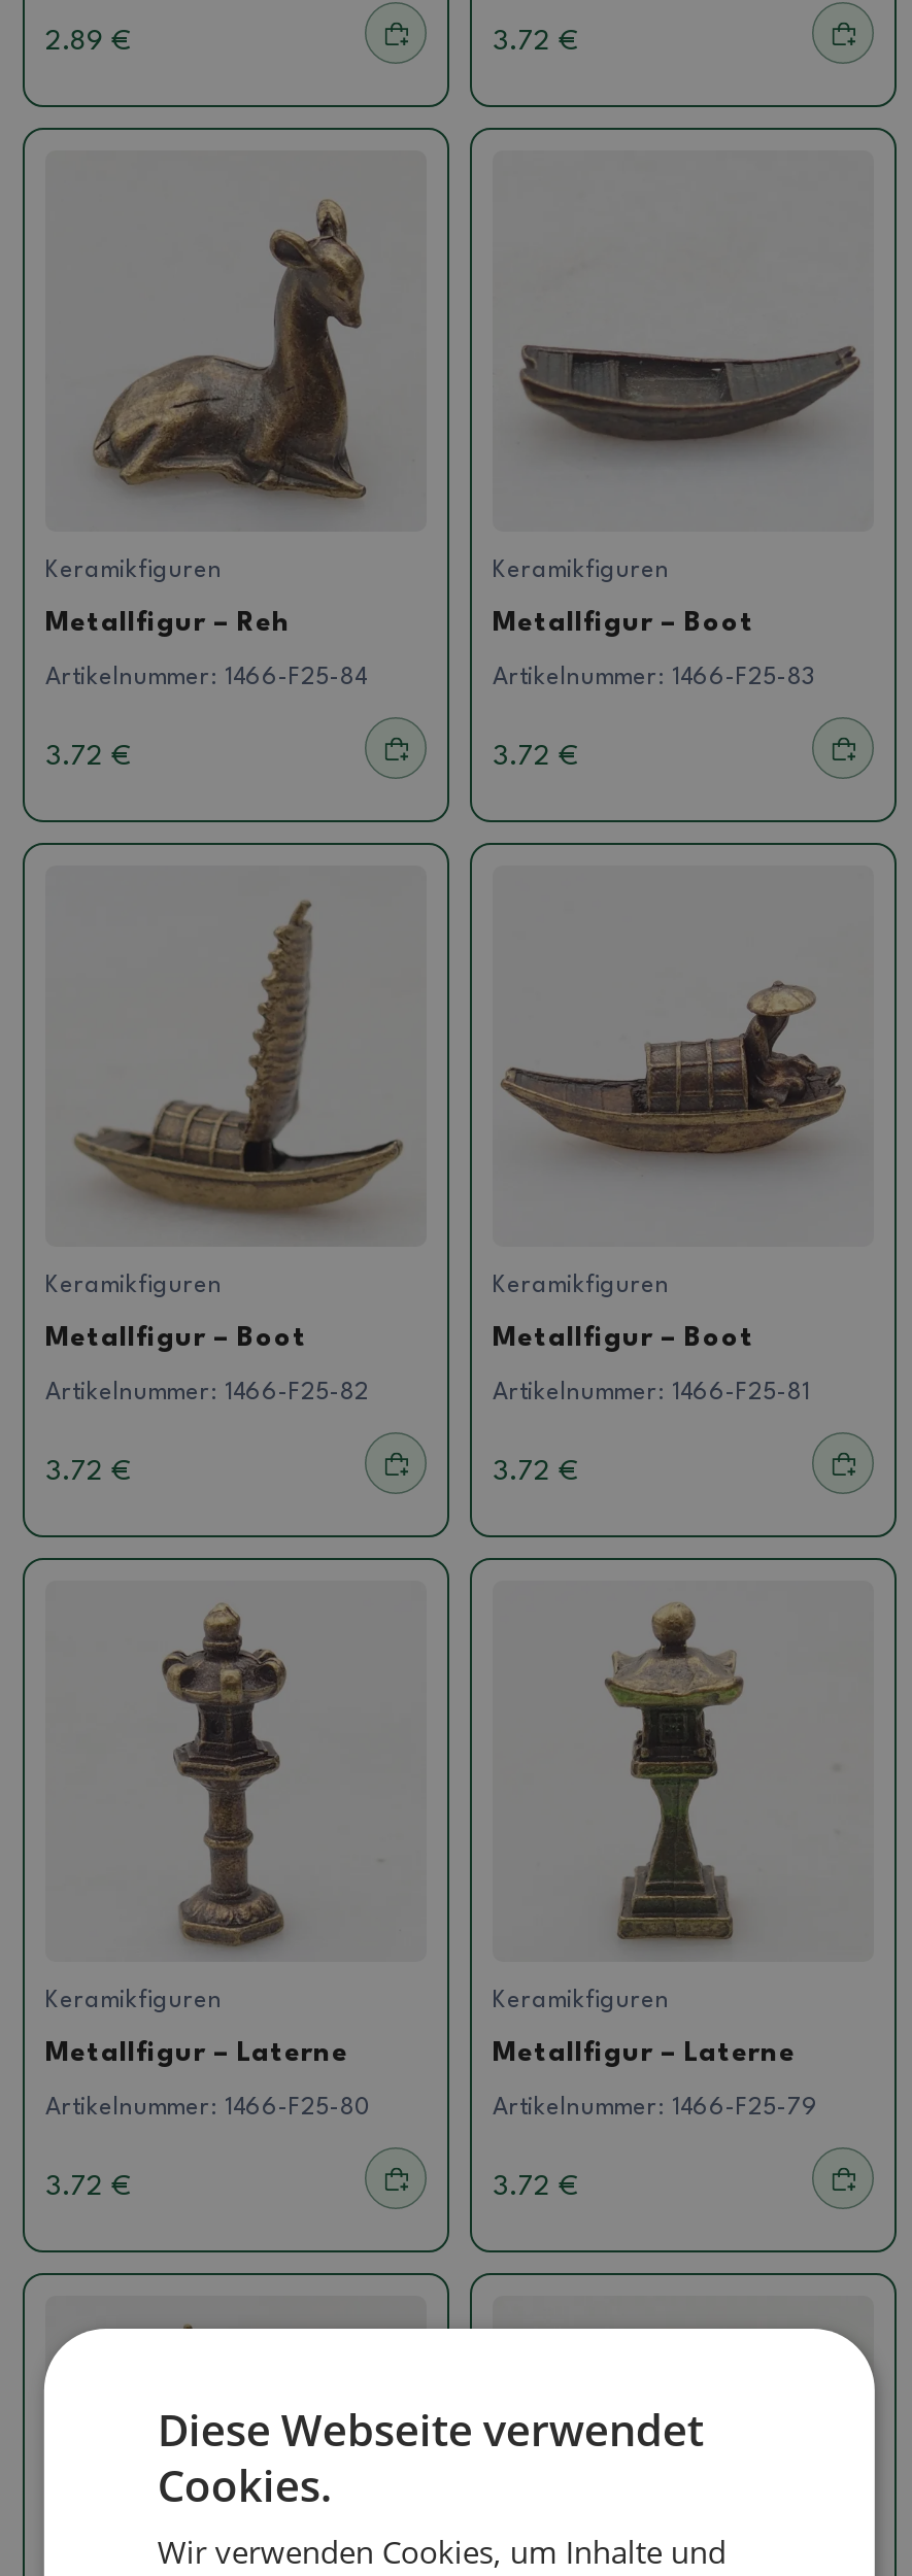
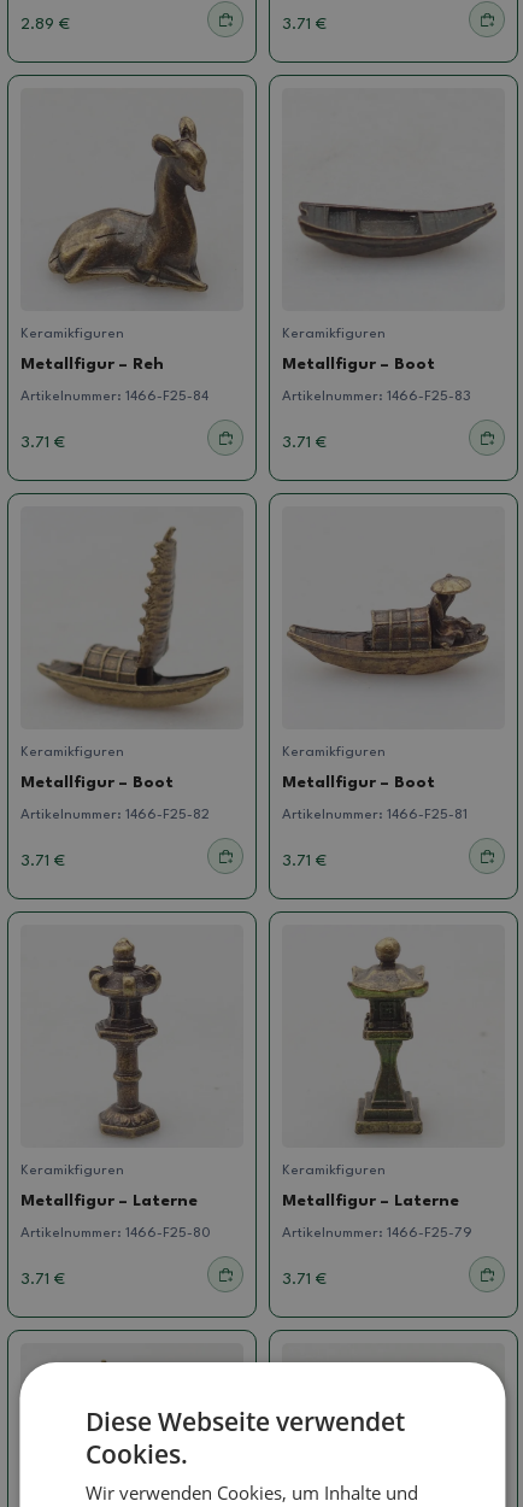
- 3.72 €
+ 3.71 €

- 3.72 €
+ 3.71 €

- 3.72 €
+ 3.71 €

- 3.72 €
+ 3.71 €

- 3.72 €
+ 3.71 €

- 3.72 €
+ 3.71 €

- 3.72 €
+ 3.71 €
